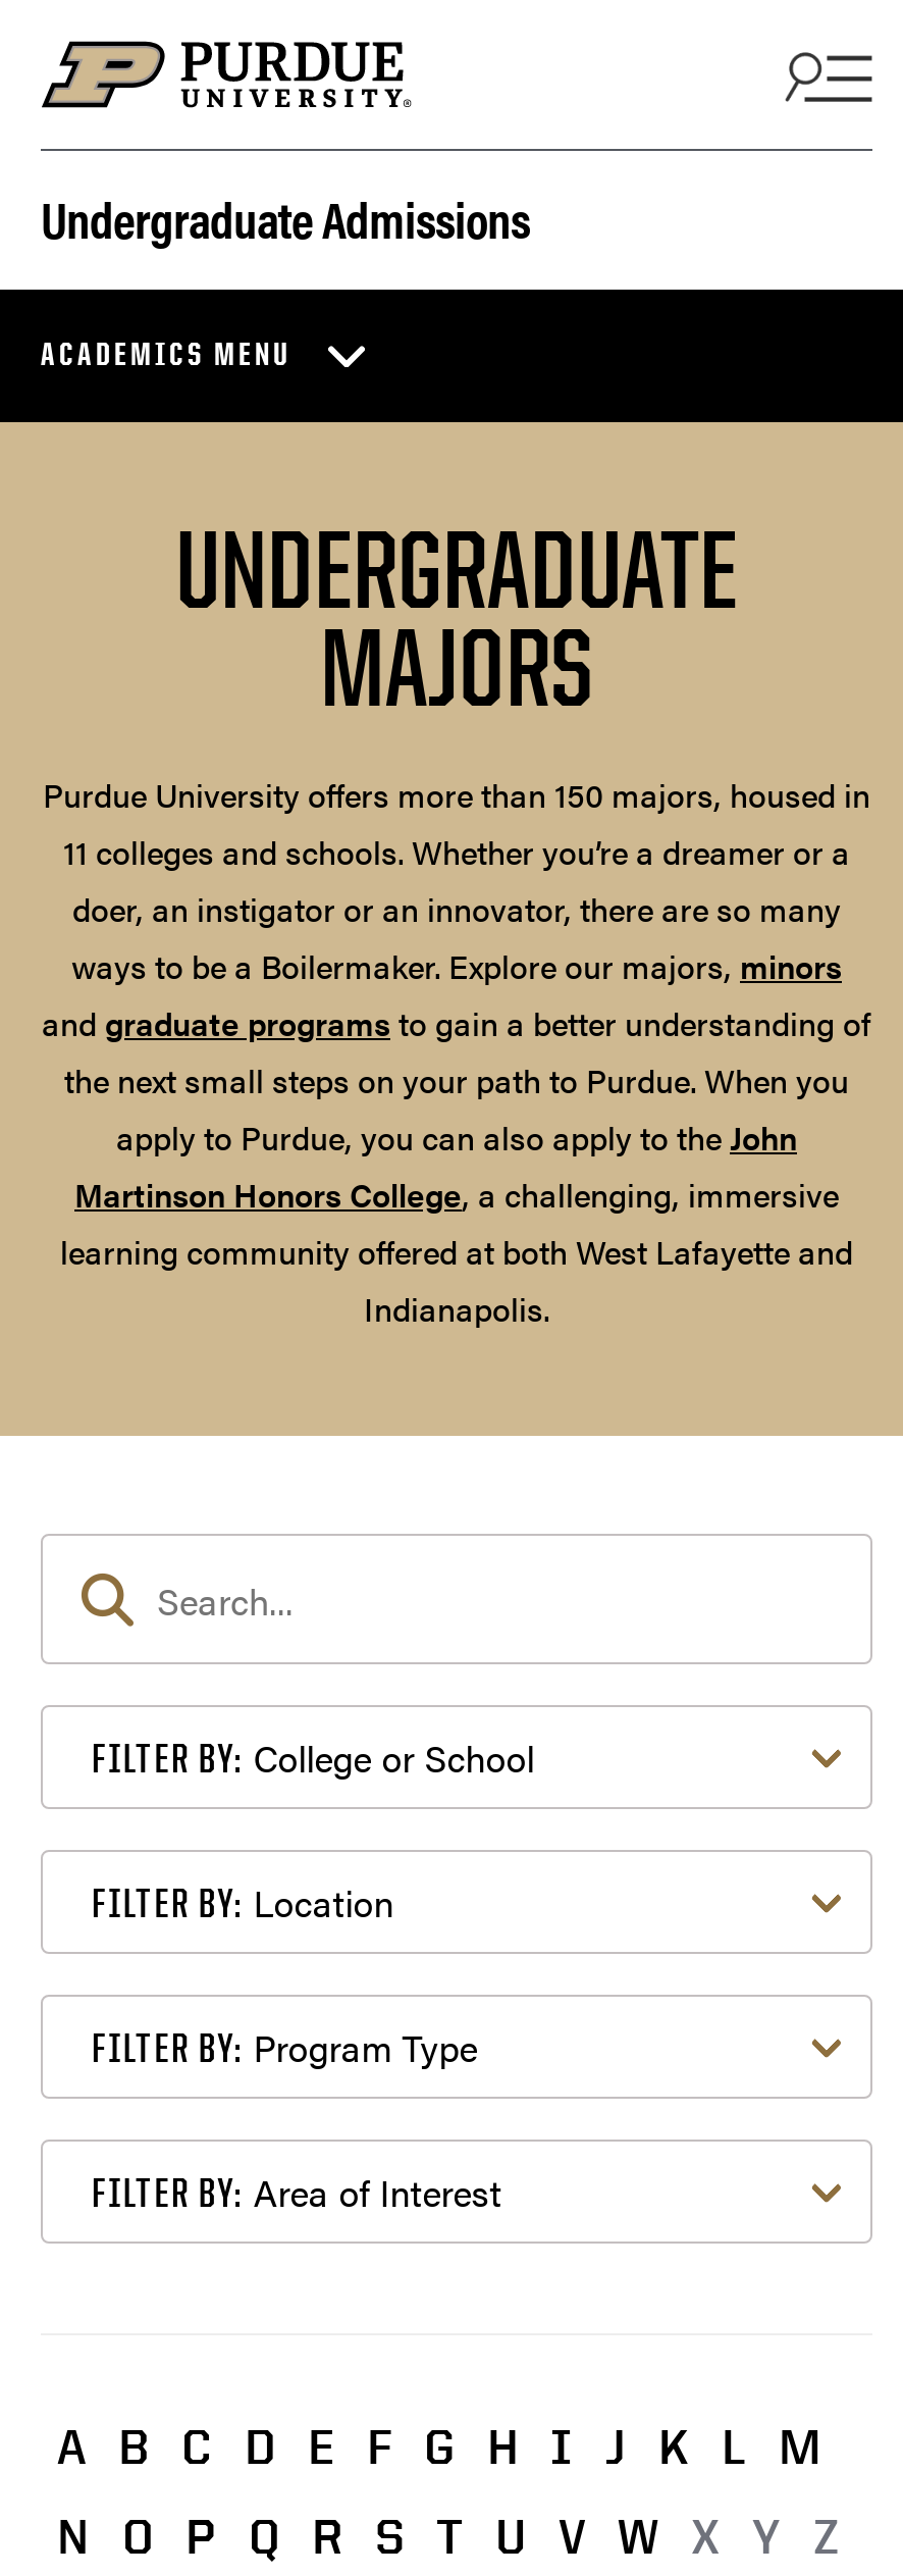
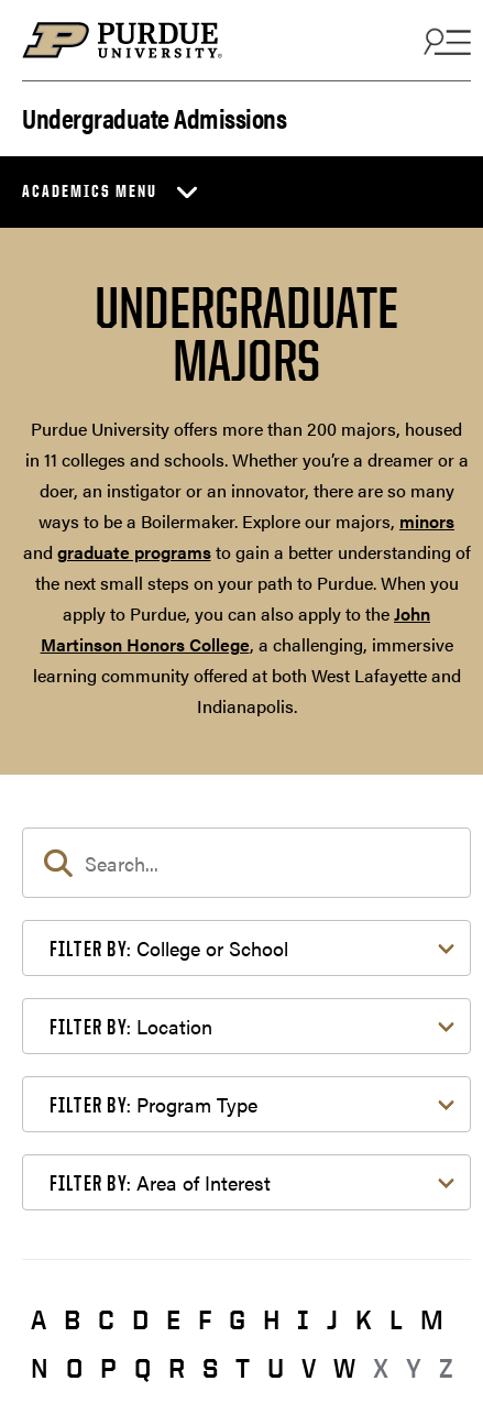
- Purdue University offers more than 150 majors, housed in
- 11 colleges and schools. Whether you’re a dreamer or a
+ Purdue University offers more than 200 majors, housed
+ in 11 colleges and schools. Whether you’re a dreamer or a
